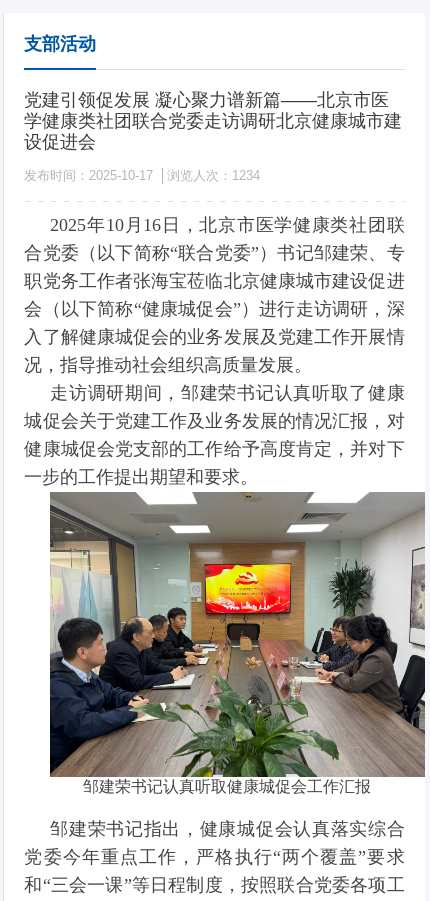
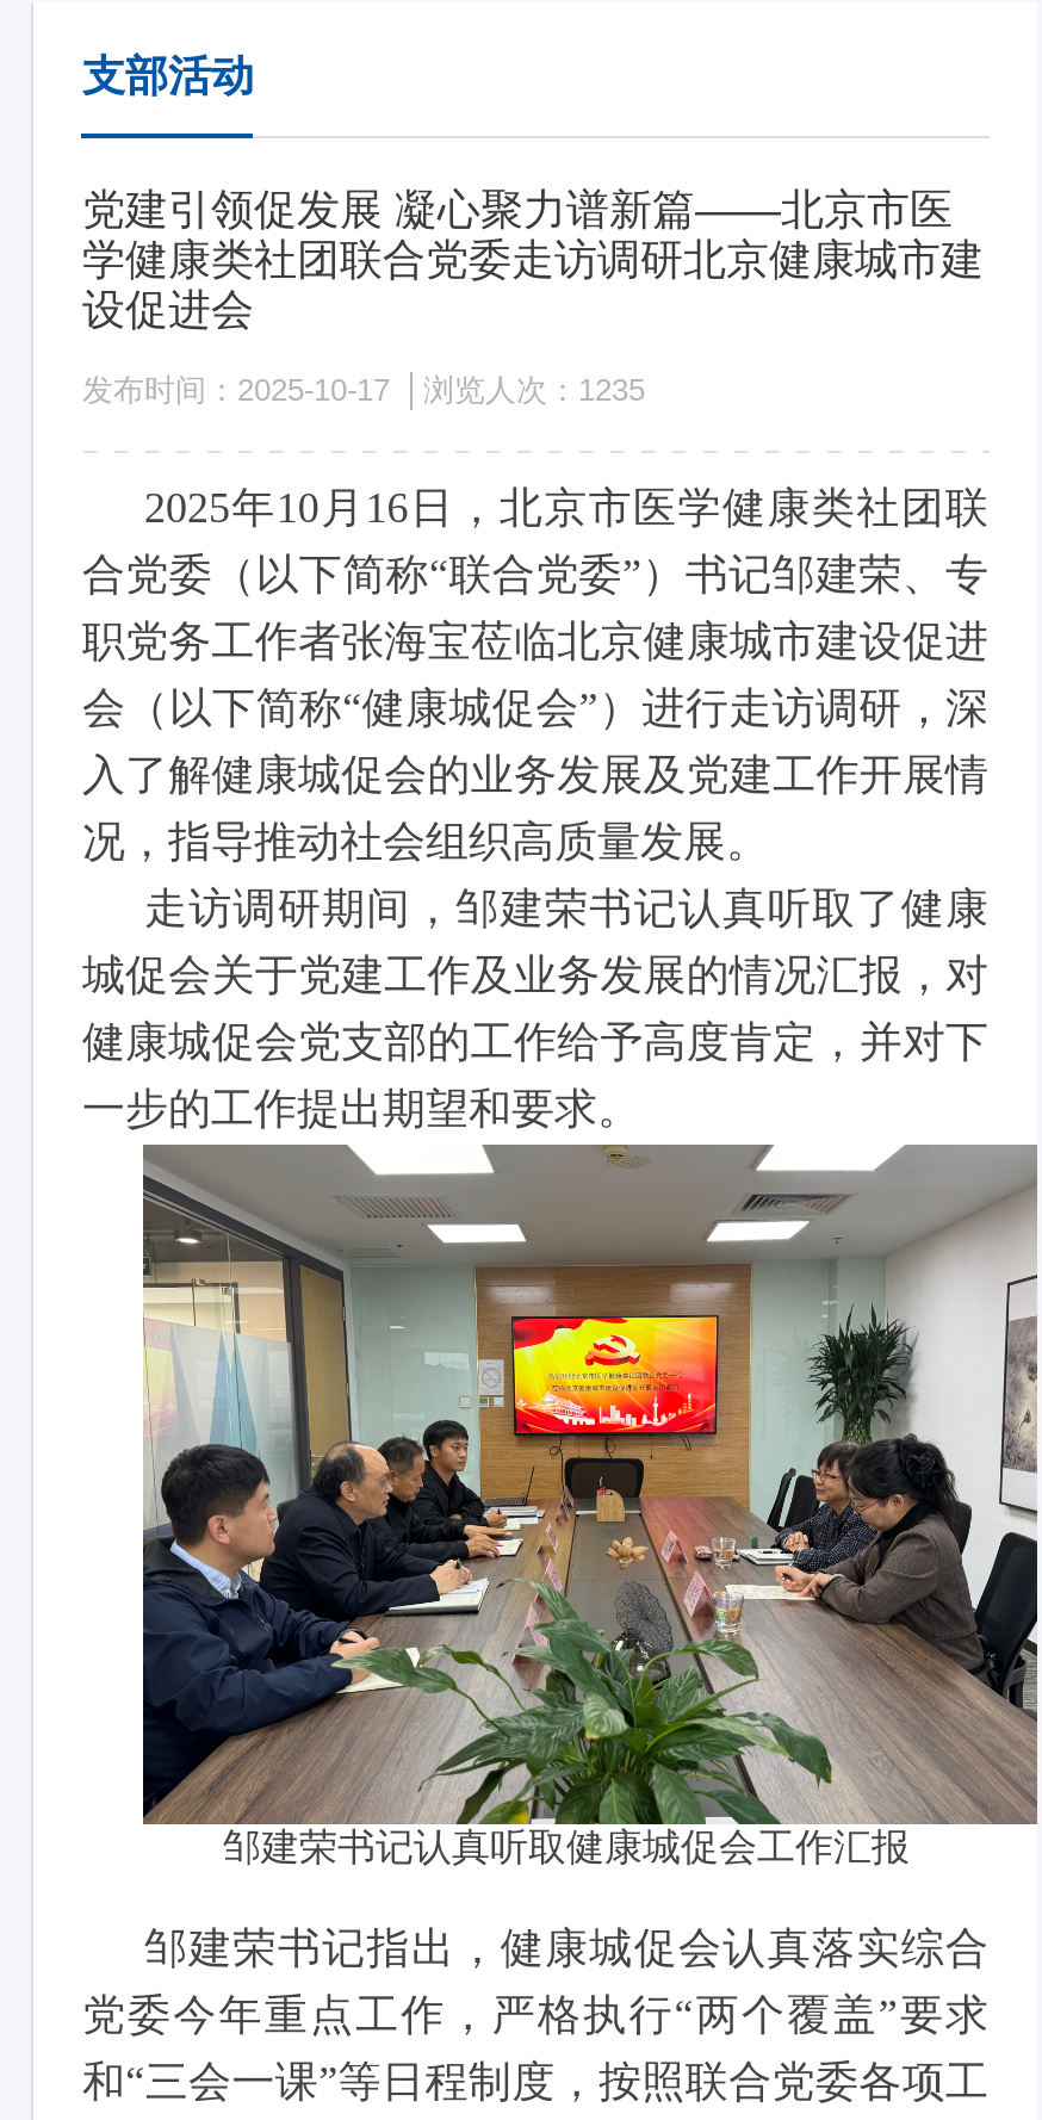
- 发布时间：2025-10-17 浏览人次：1234
+ 发布时间：2025-10-17 浏览人次：1235
